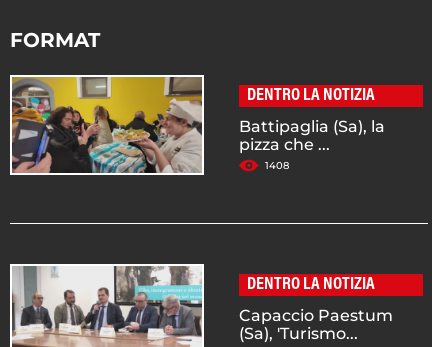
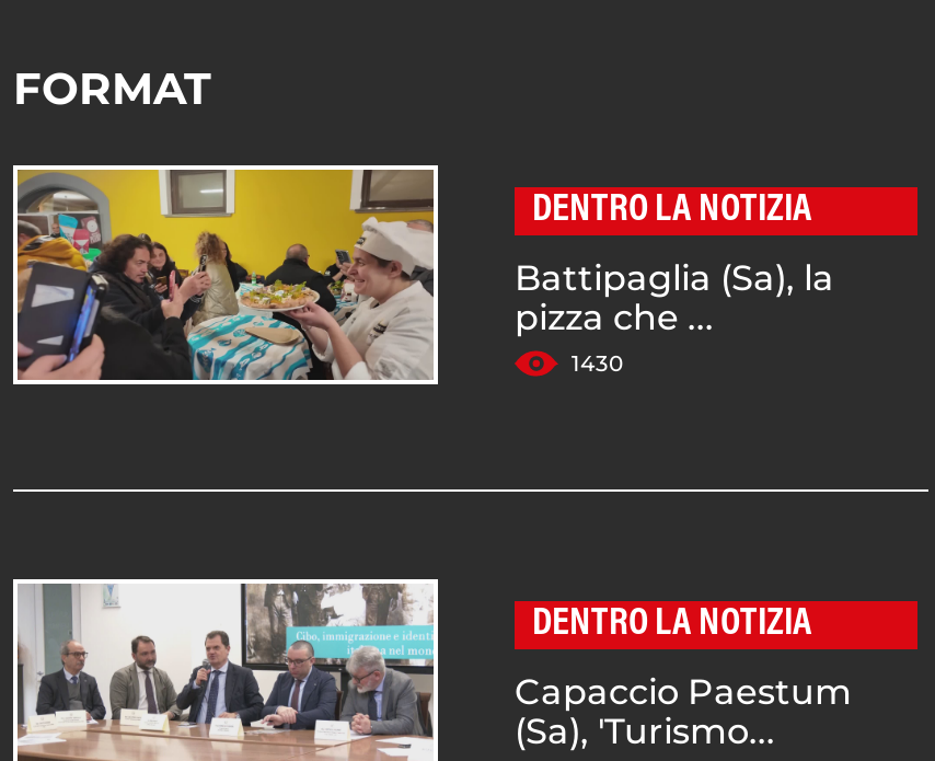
- 1408
+ 1430
